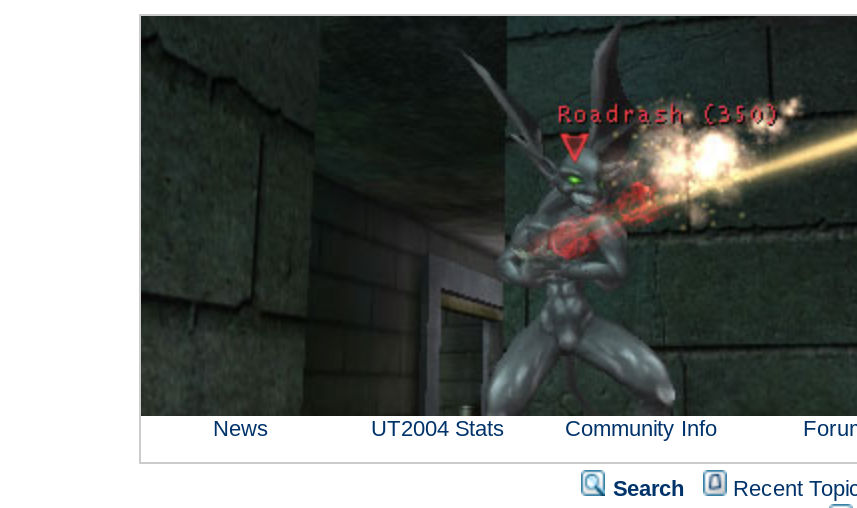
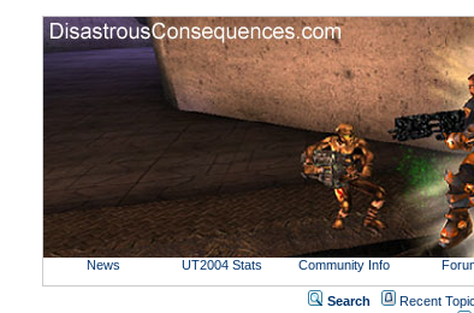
- [image]
+ [image]
